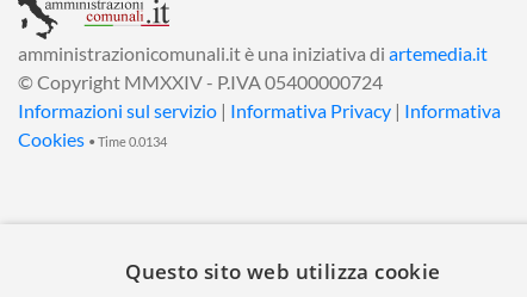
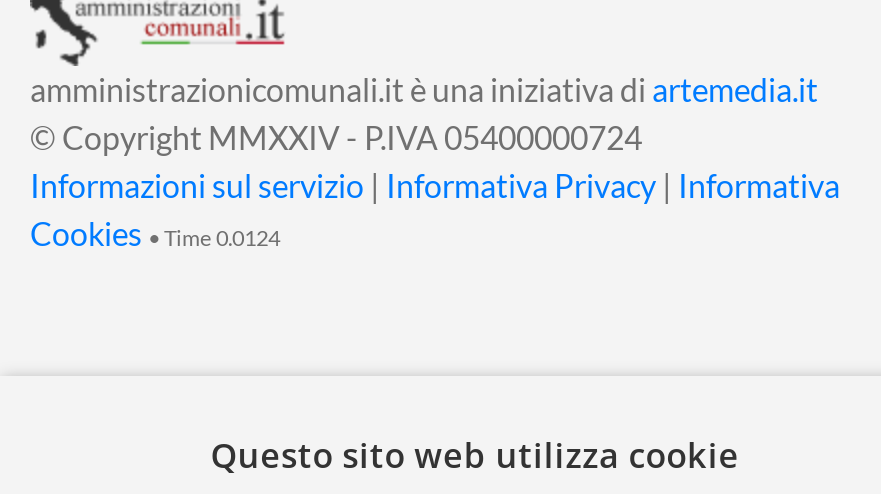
- Cookies • Time 0.0134
+ Cookies • Time 0.0124
